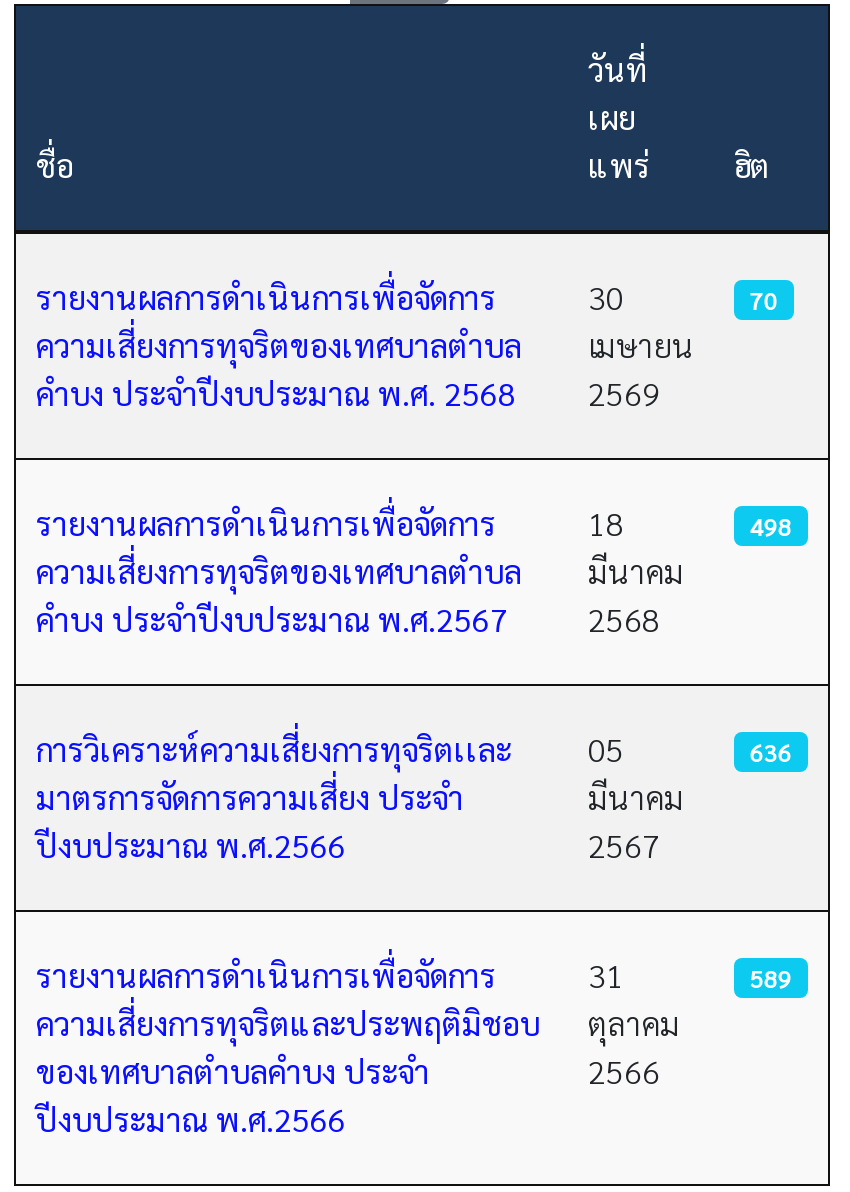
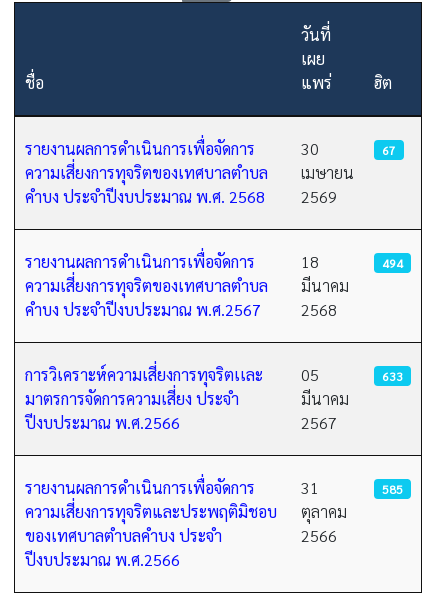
- 70
+ 67

- 498
+ 494

- 636
+ 633

- 589
+ 585
